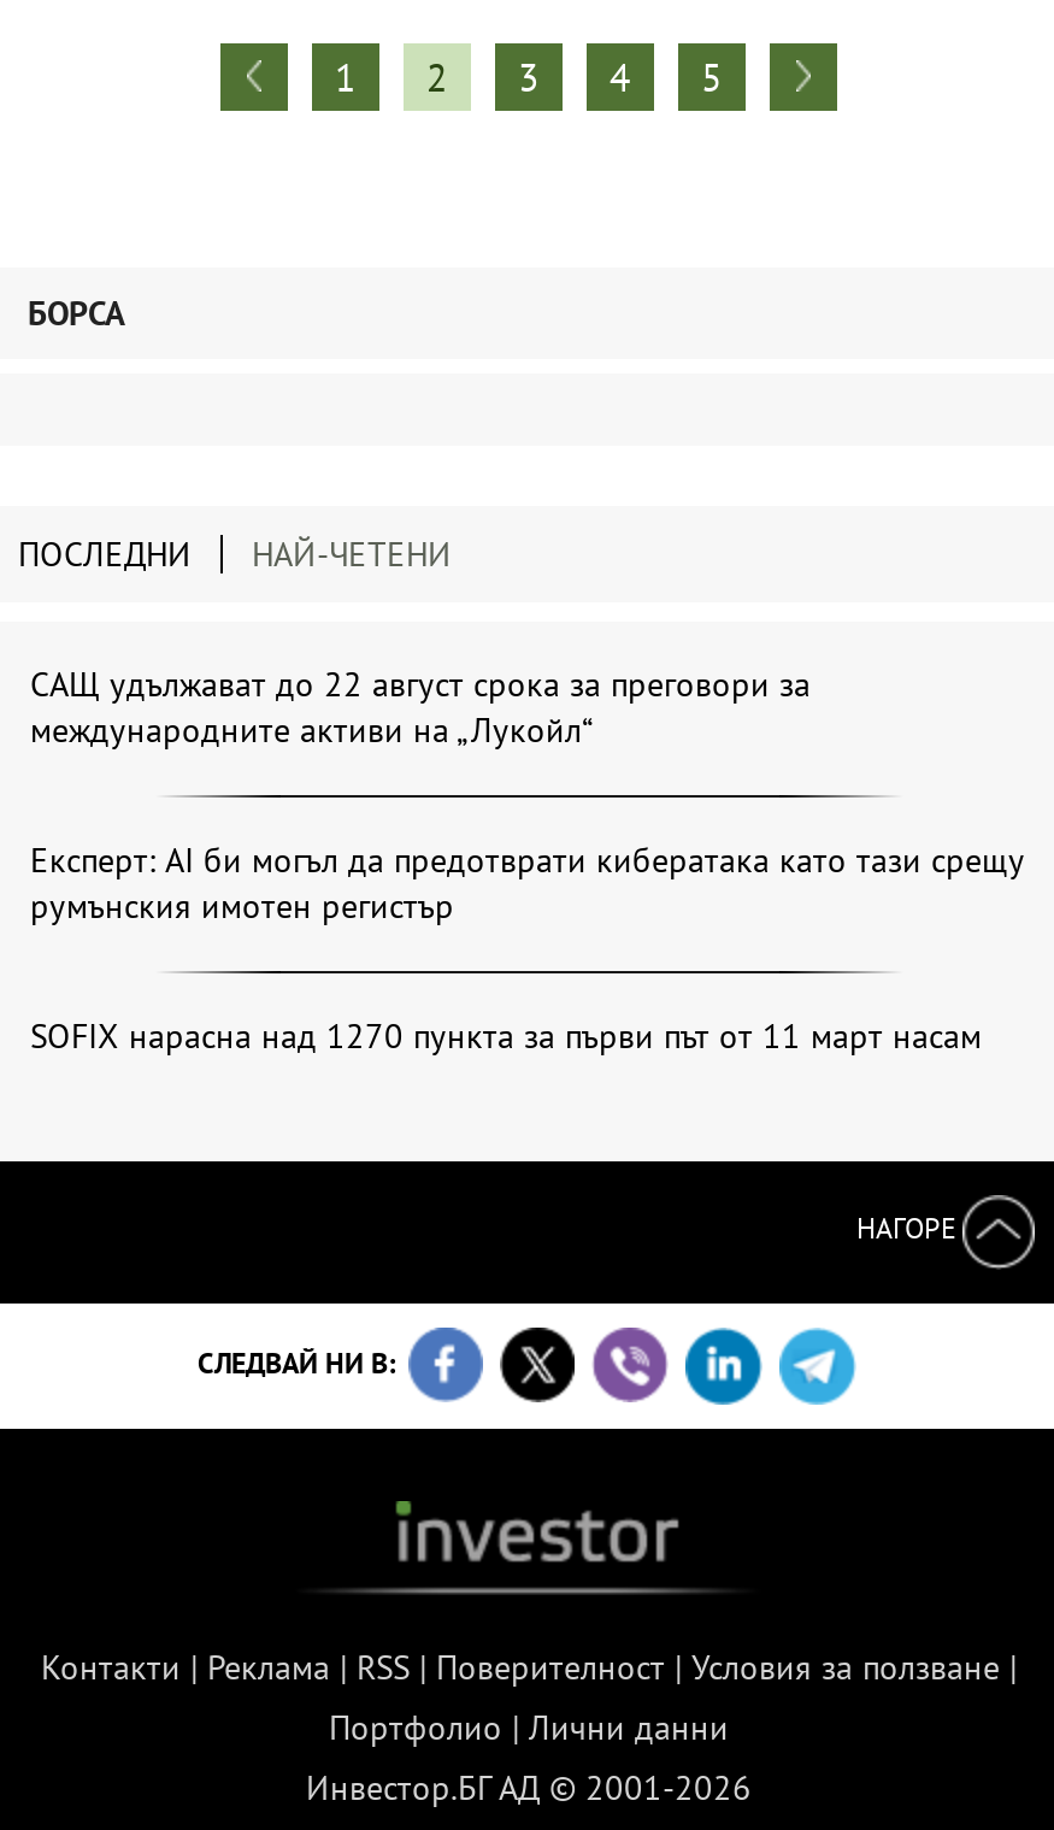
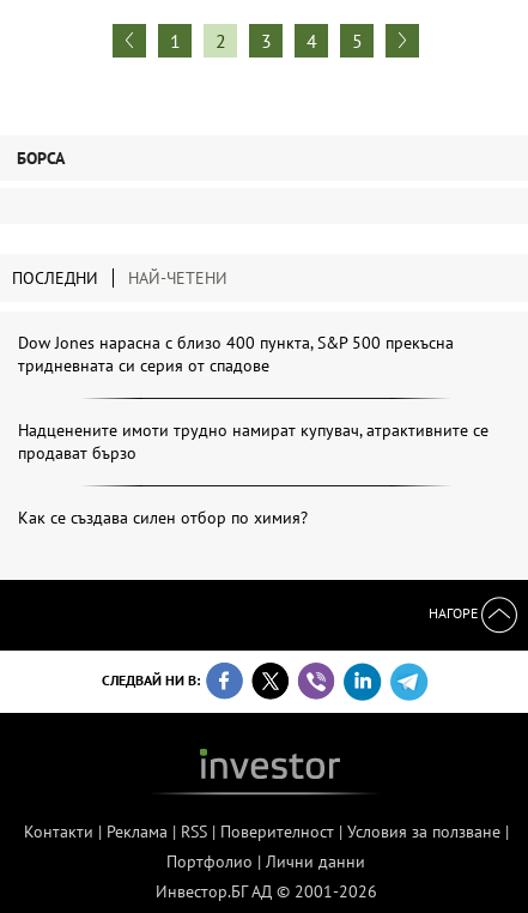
- САЩ удължават до 22 август срока за преговори за
- международните активи на „Лукойл“
+ Dow Jones нарасна с близо 400 пункта, S&P 500 прекъсна
+ тридневната си серия от спадове

- Експерт: AI би могъл да предотврати кибератака като тази срещу
- румънския имотен регистър
+ Надценените имоти трудно намират купувач, атрактивните се
+ продават бързо

- SOFIX нарасна над 1270 пункта за първи път от 11 март насам
+ Как се създава силен отбор по химия?
